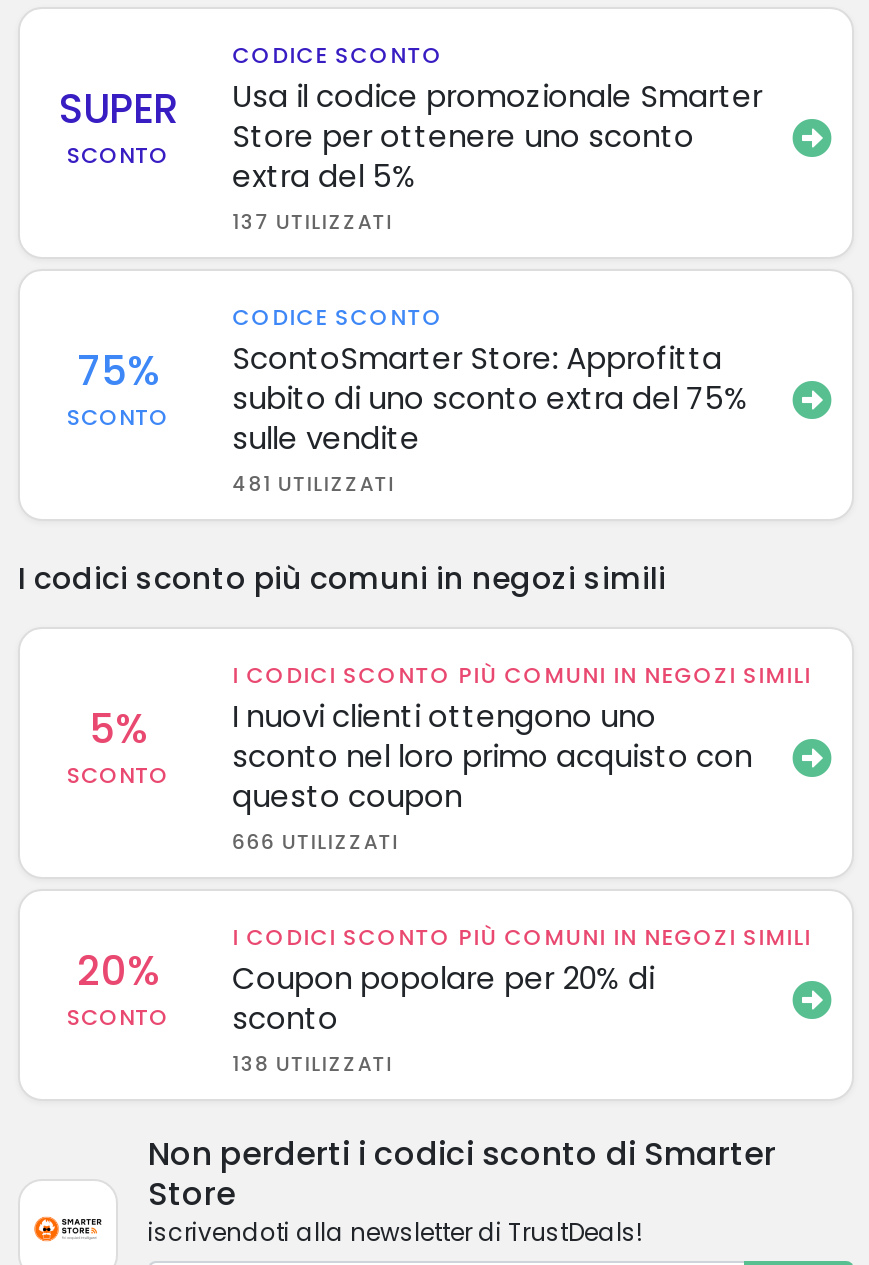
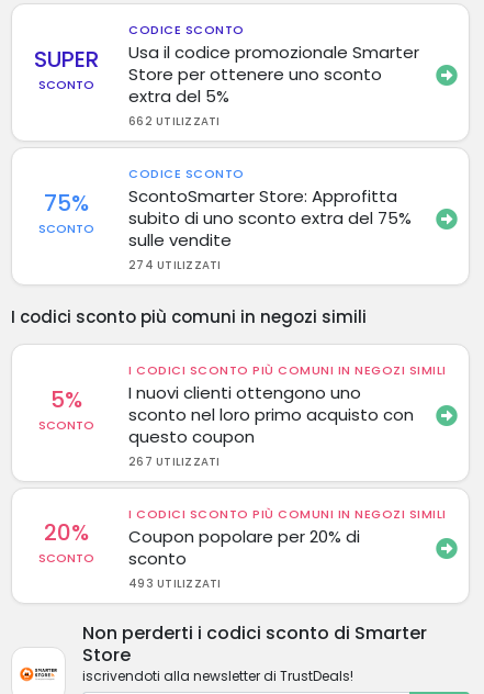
- 137 UTILIZZATI
+ 662 UTILIZZATI

- 481 UTILIZZATI
+ 274 UTILIZZATI

- 666 UTILIZZATI
+ 267 UTILIZZATI

- 138 UTILIZZATI
+ 493 UTILIZZATI
